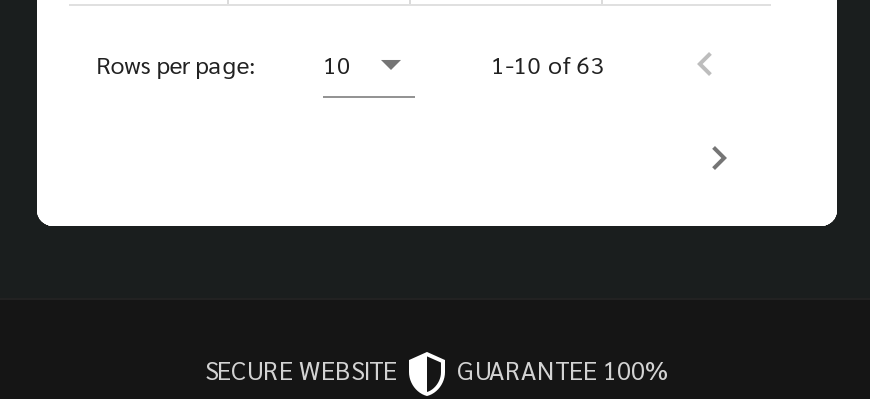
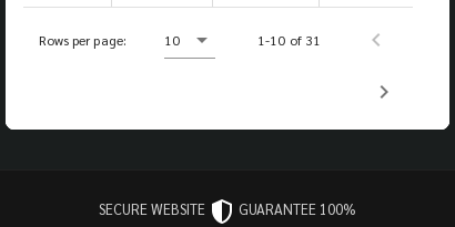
- 1-10 of 63
+ 1-10 of 31
